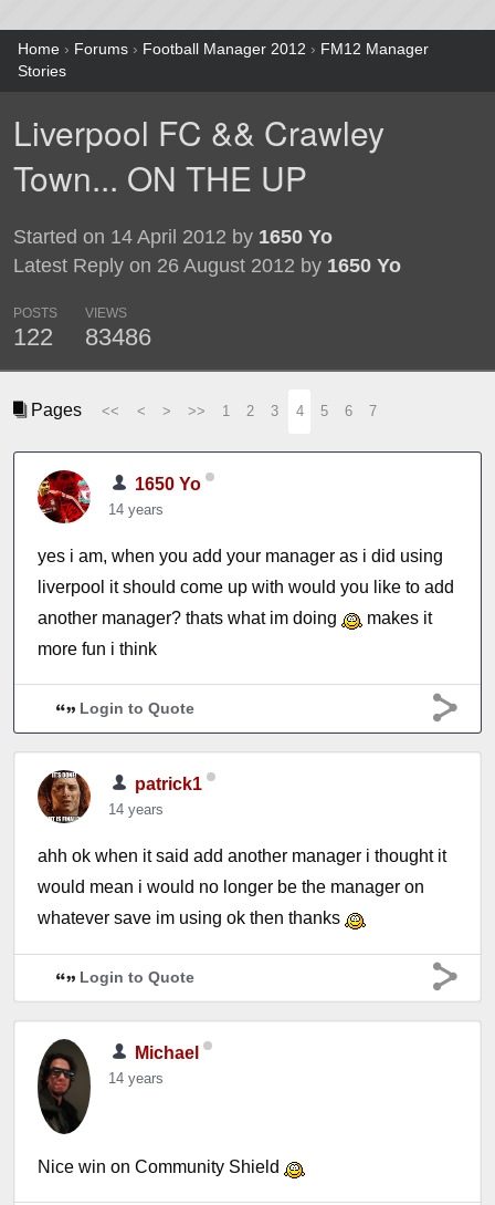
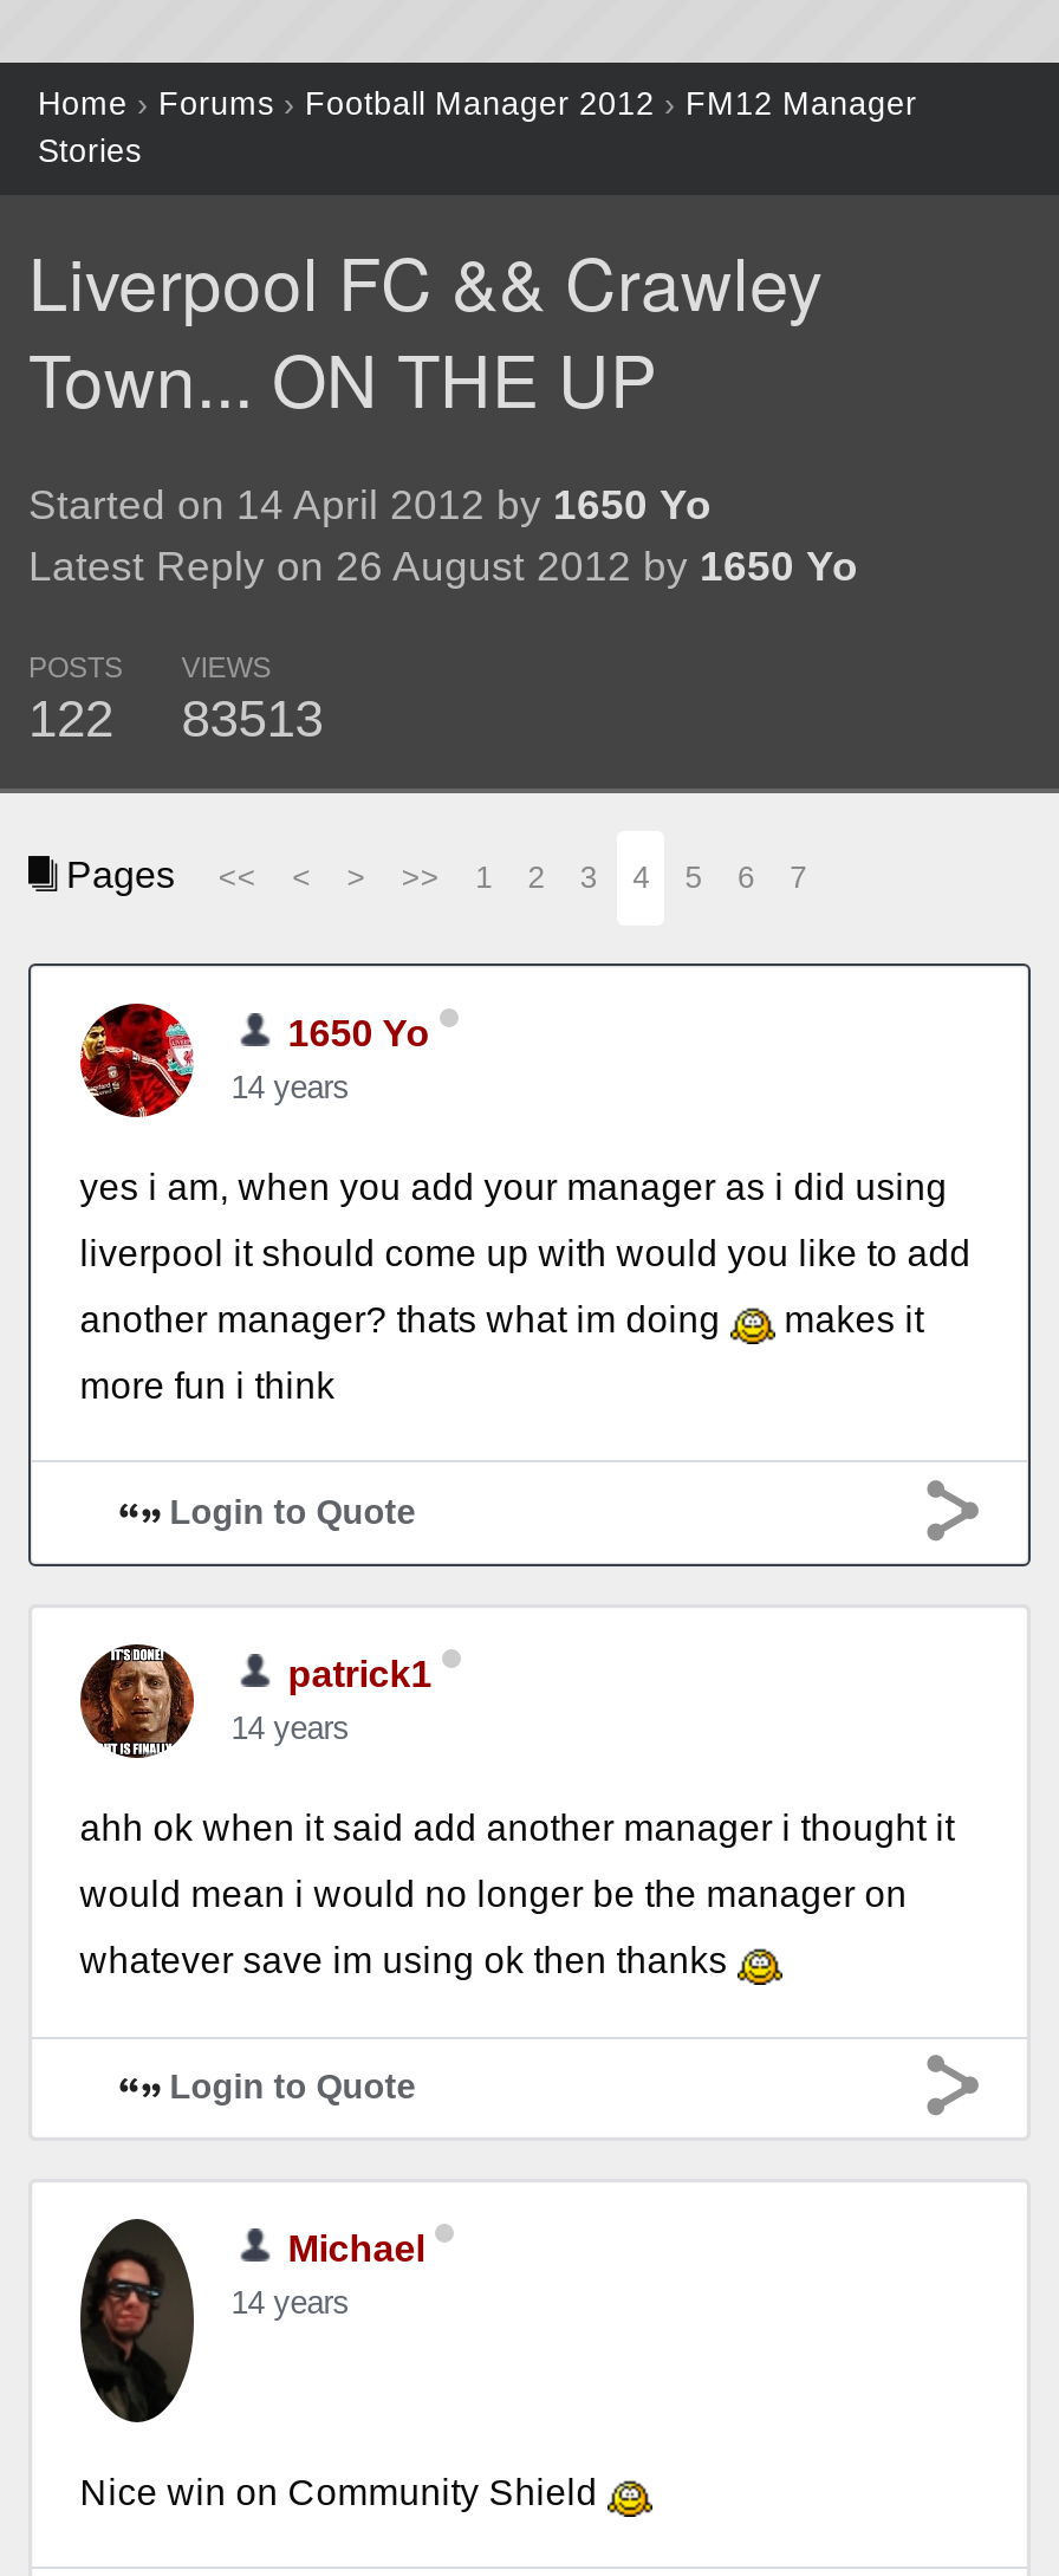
- 122 83486
+ 122 83513
